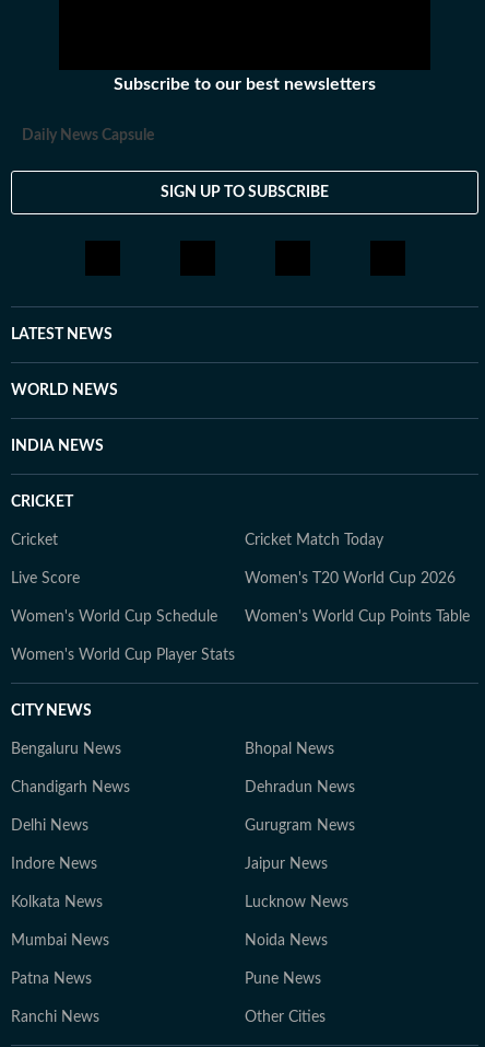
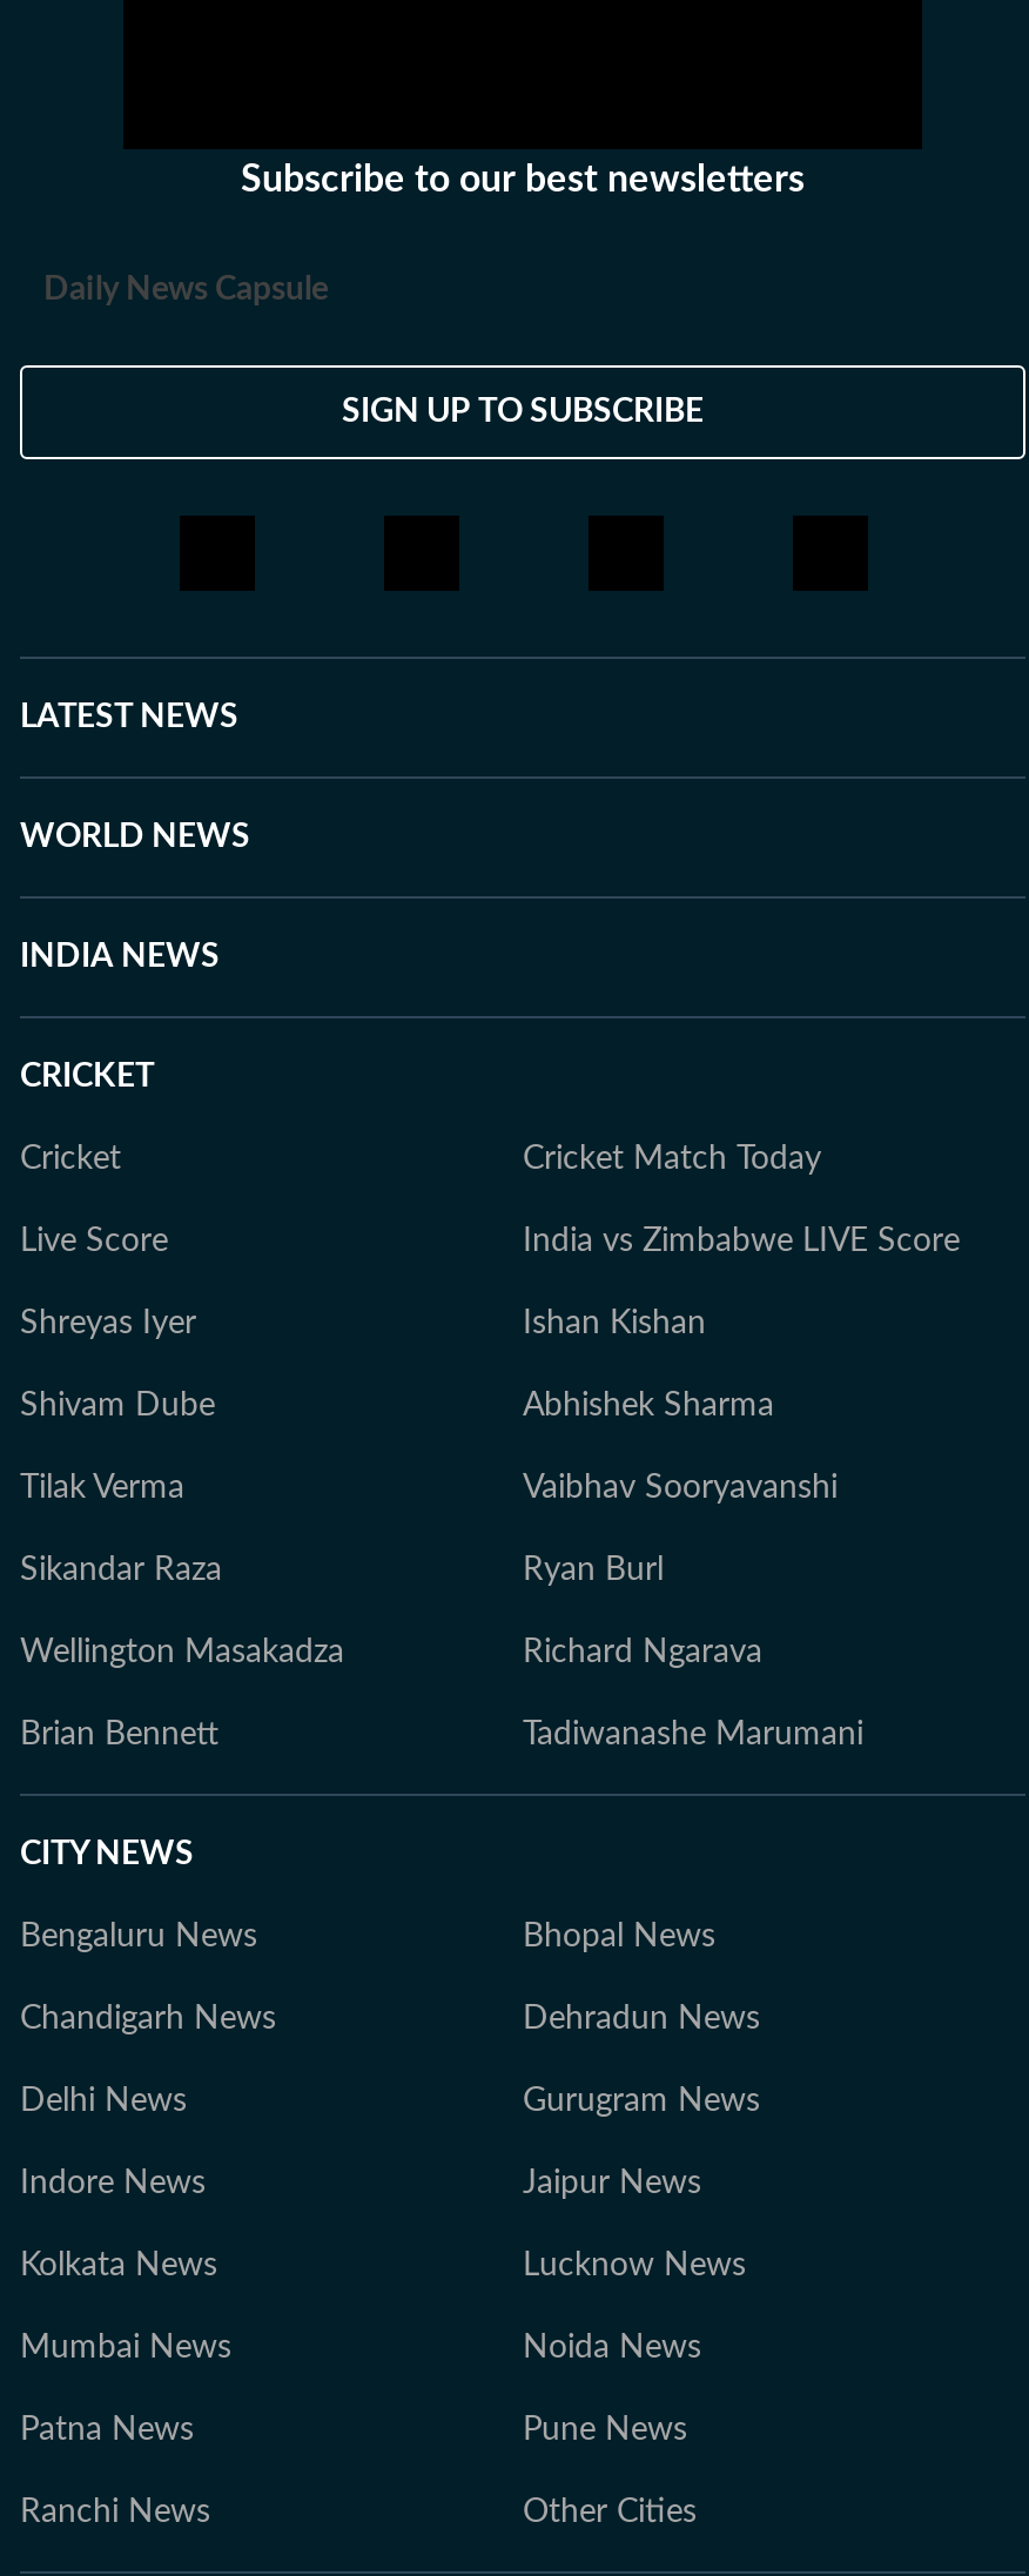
- Women's T20 World Cup 2026
- Women's World Cup Schedule
- Women's World Cup Points Table
- Women's World Cup Player Stats
+ India vs Zimbabwe LIVE Score
+ Shreyas Iyer
+ Ishan Kishan
+ Shivam Dube
+ Abhishek Sharma
+ Tilak Verma
+ Vaibhav Sooryavanshi
+ Sikandar Raza
+ Ryan Burl
+ Wellington Masakadza
+ Richard Ngarava
+ Brian Bennett
+ Tadiwanashe Marumani
